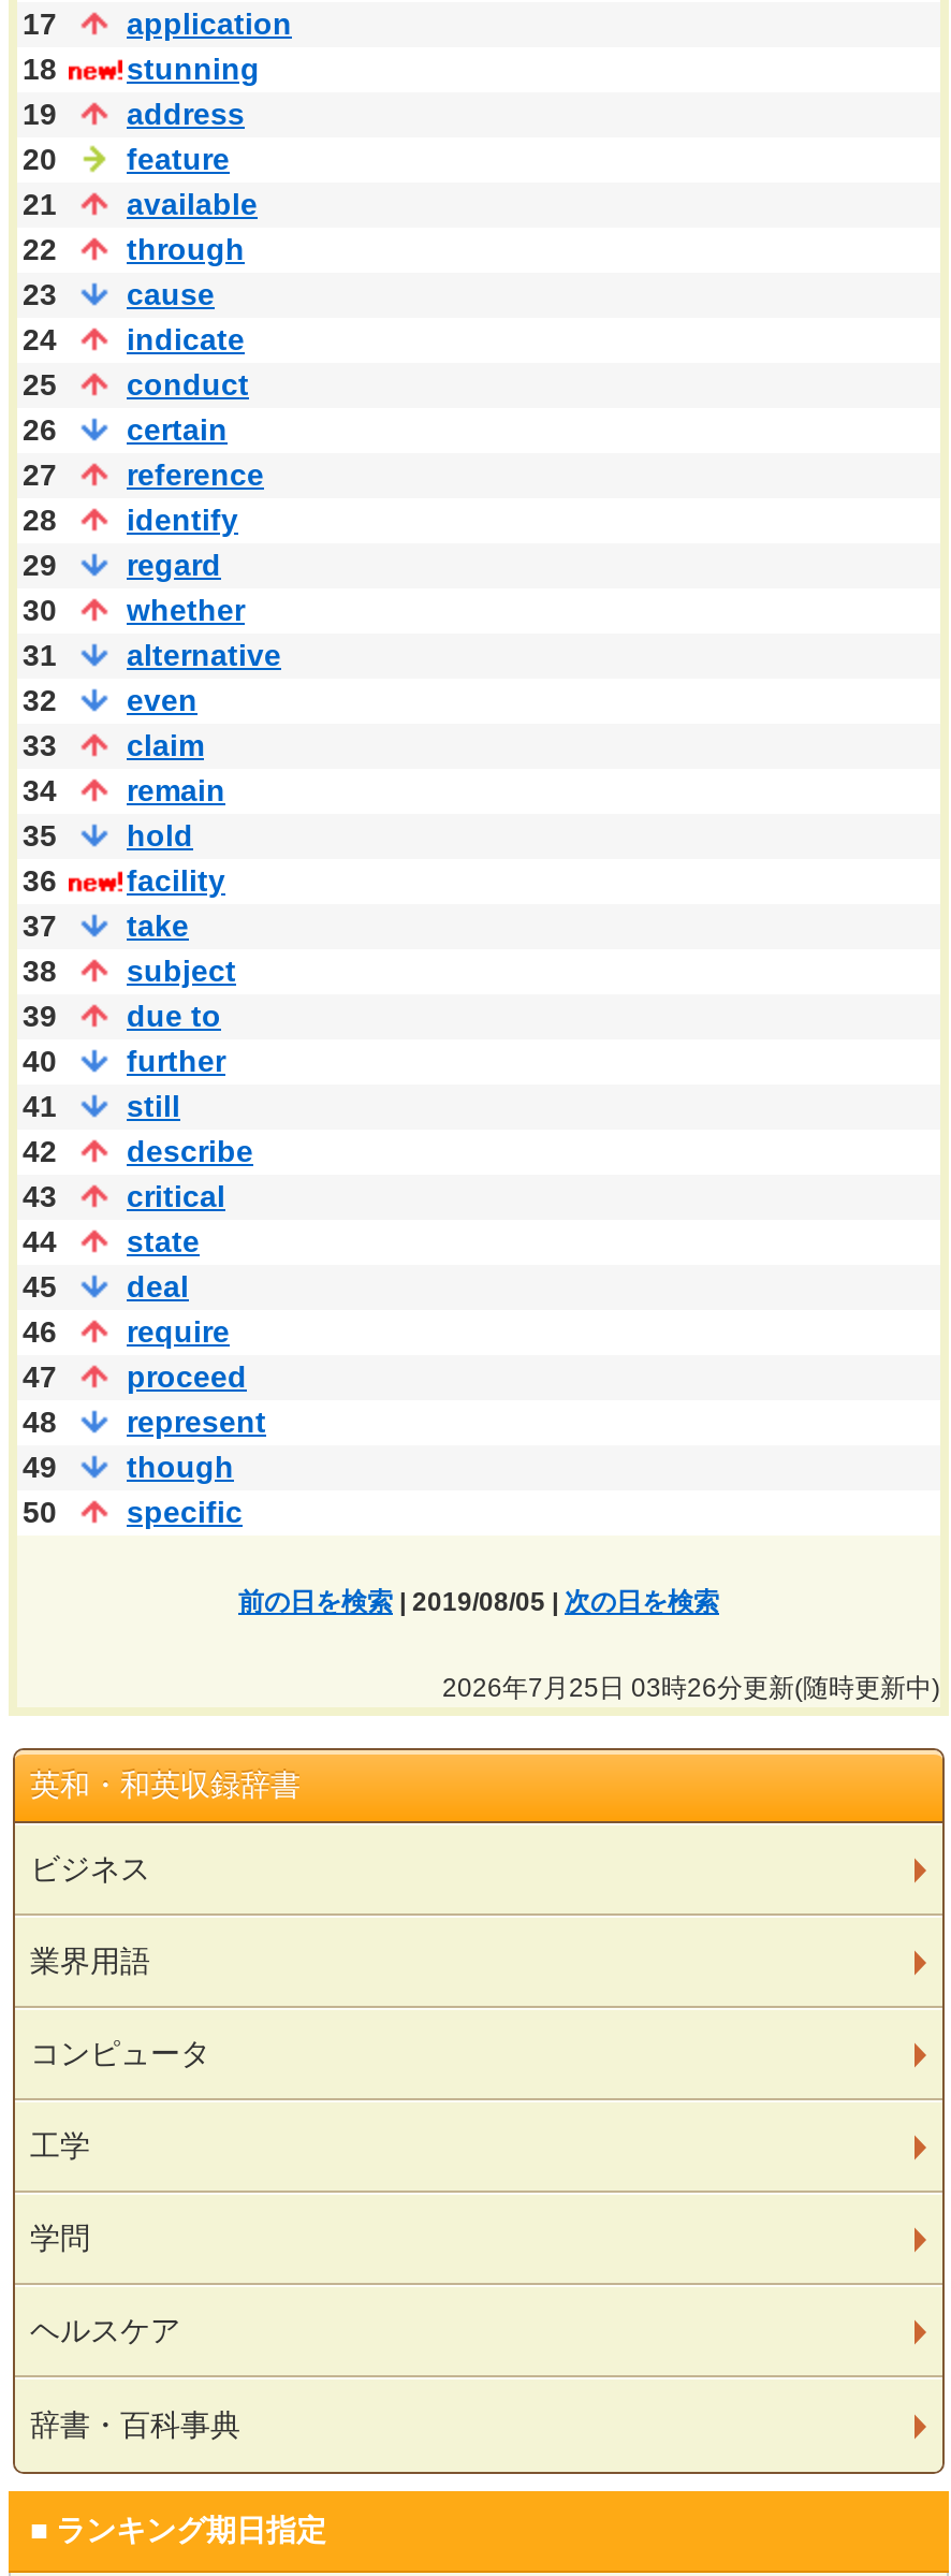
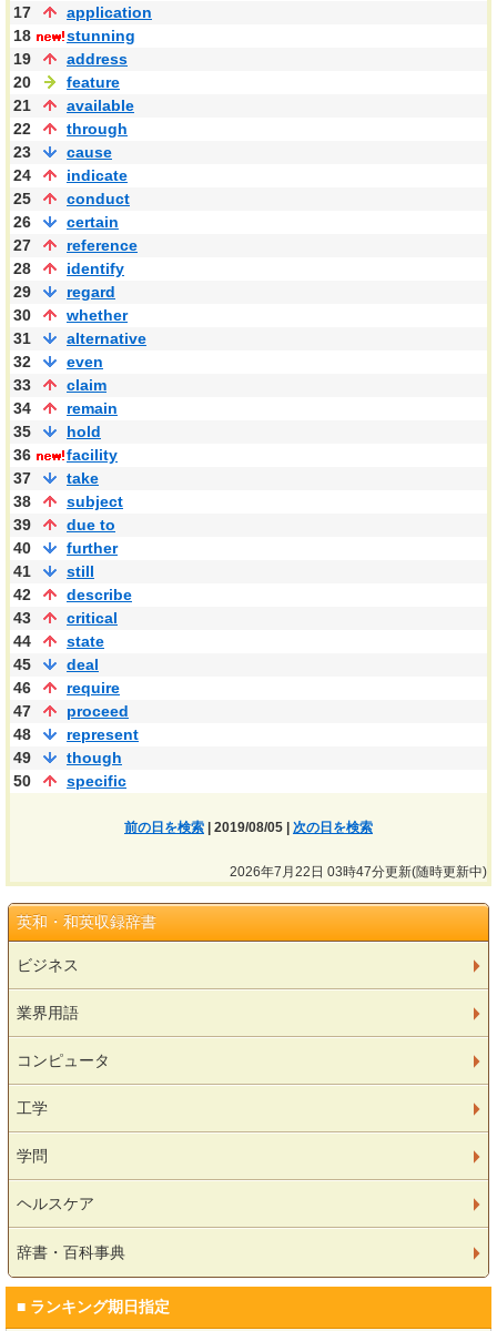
- 2026年7月25日 03時26分更新(随時更新中)
+ 2026年7月22日 03時47分更新(随時更新中)
